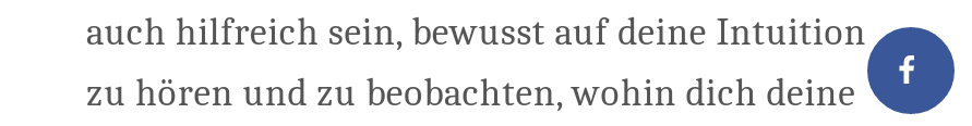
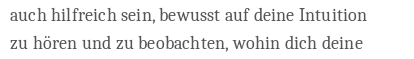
- [image]
